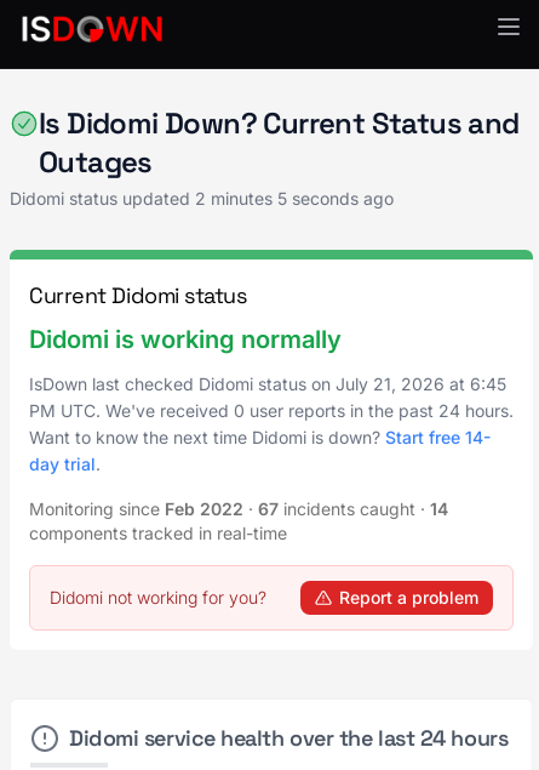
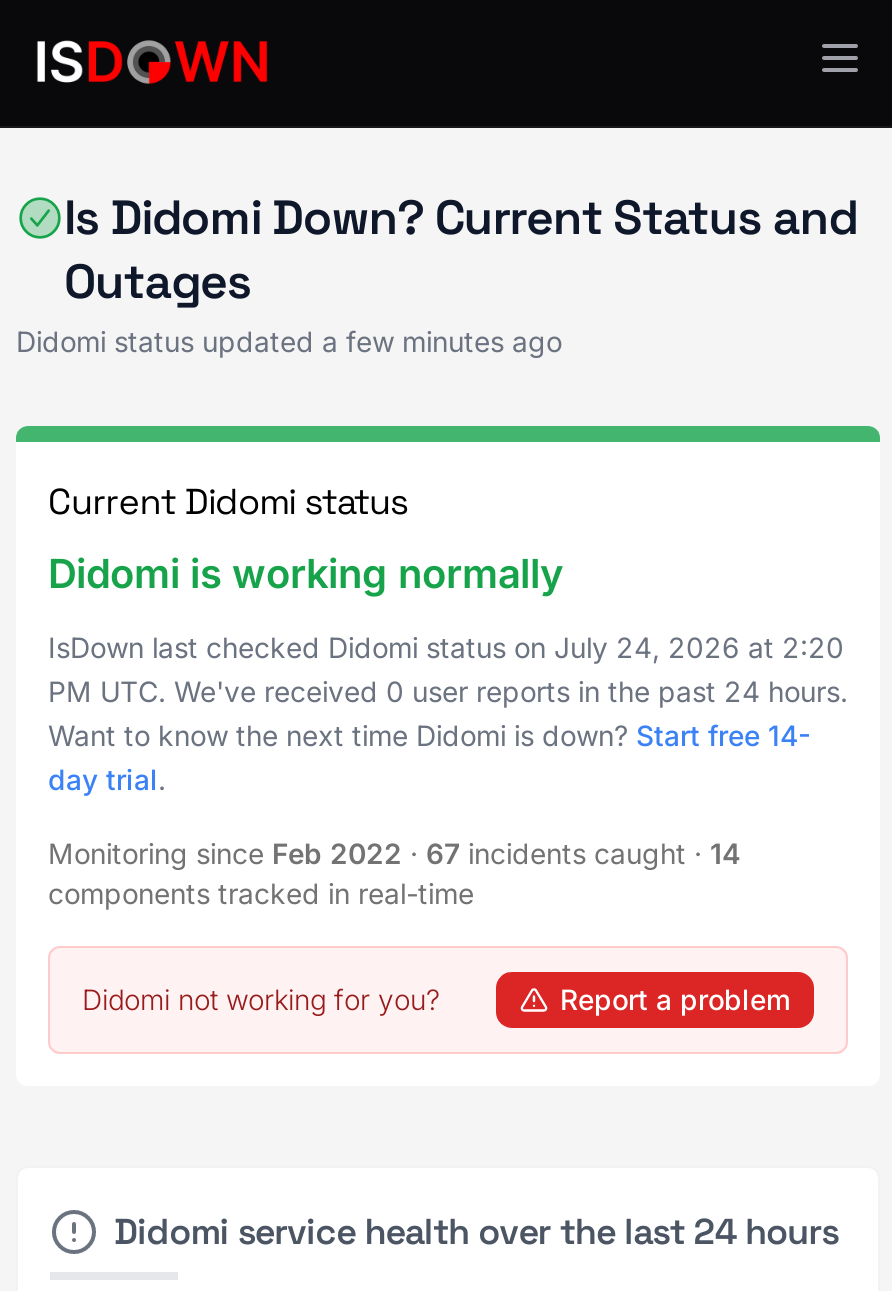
- Didomi status updated 2 minutes 5 seconds ago
+ Didomi status updated a few minutes ago

- IsDown last checked Didomi status on July 21, 2026 at 6:45
+ IsDown last checked Didomi status on July 24, 2026 at 2:20
